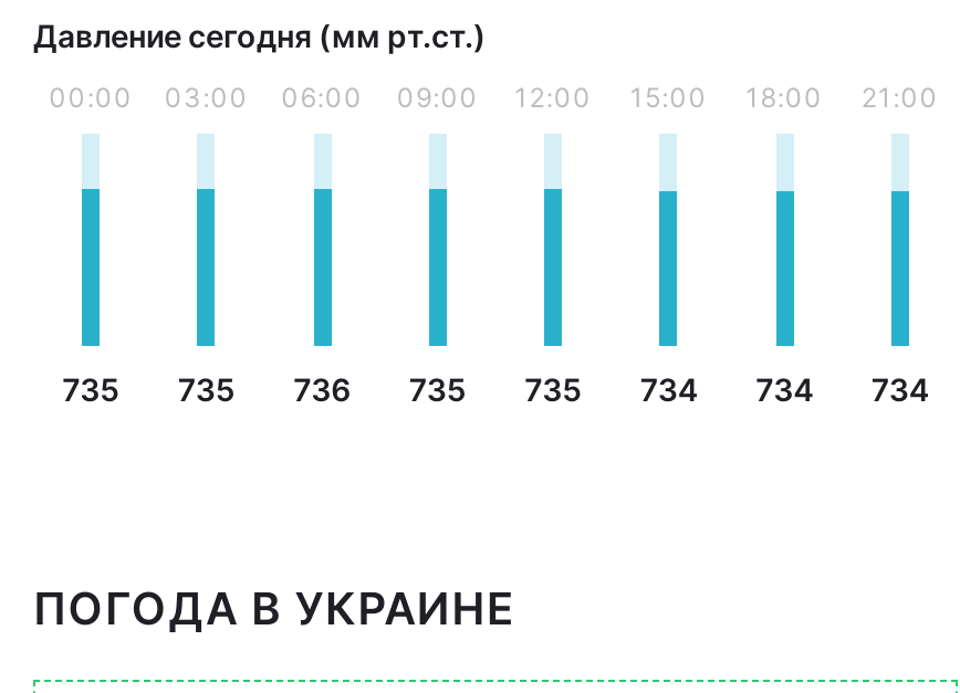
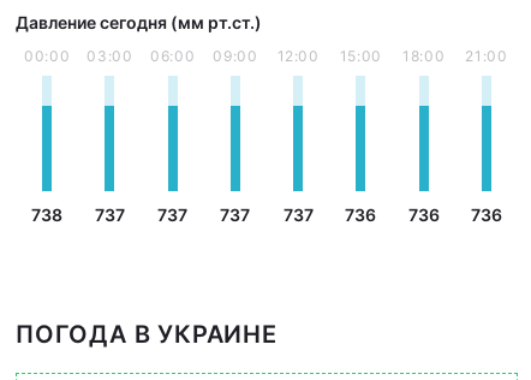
- 735
+ 738

- 735
+ 737

- 736
+ 737

- 735
+ 737

- 735
+ 737

- 734
+ 736

- 734
+ 736

- 734
+ 736
